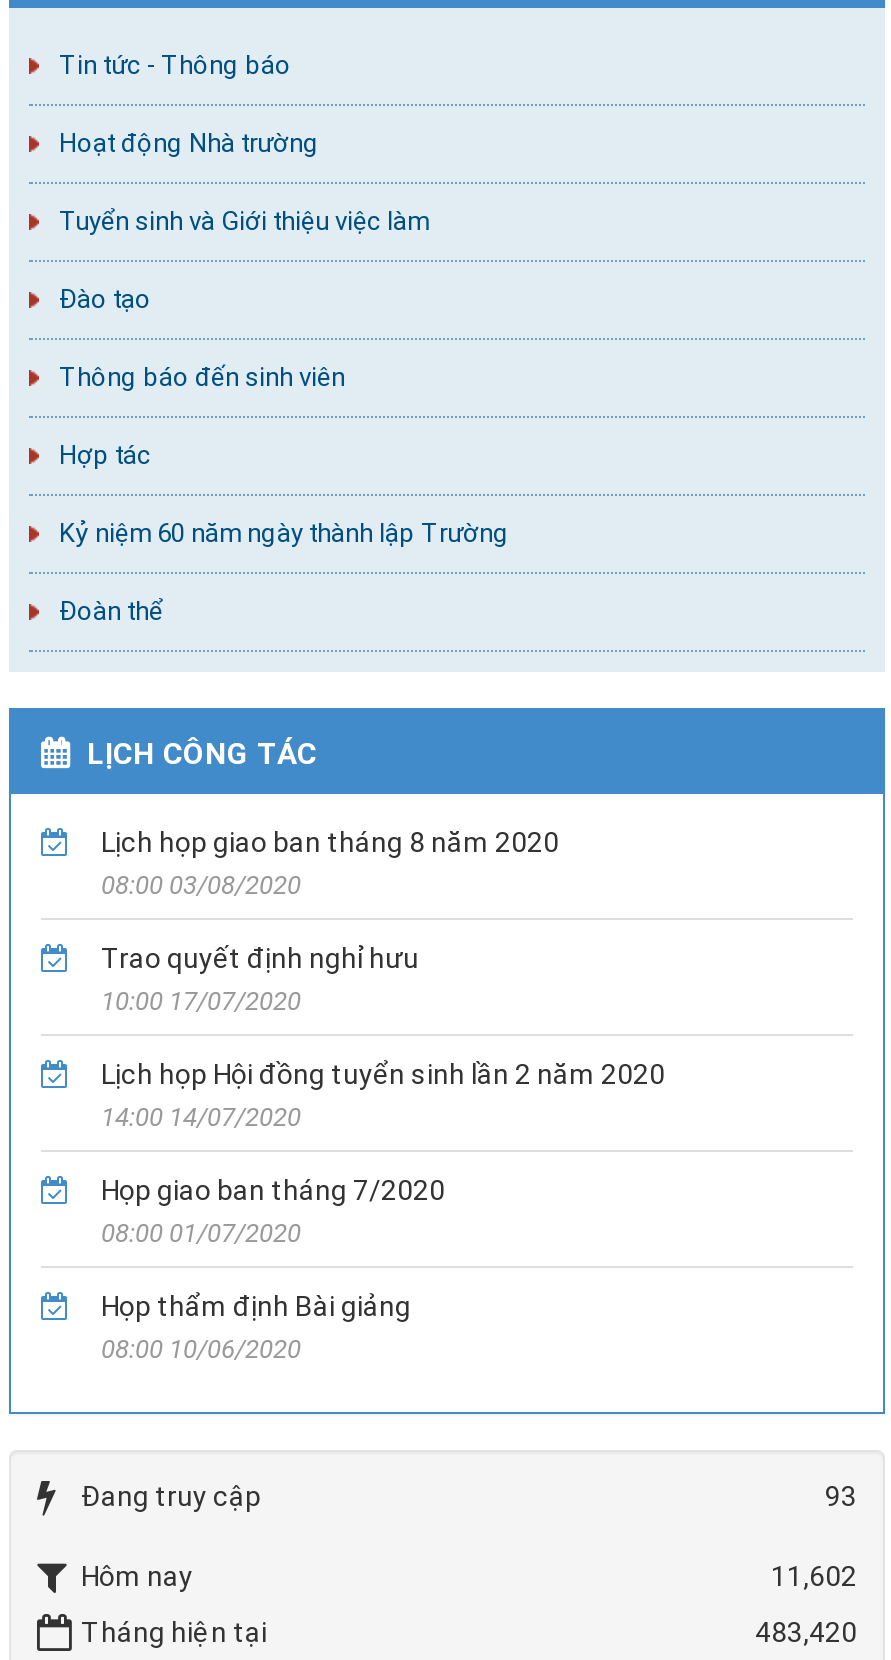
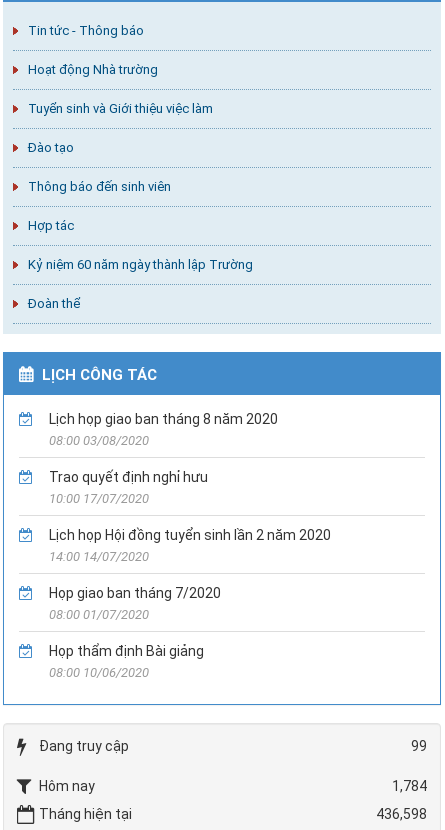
- 93
+ 99

- 11,602
+ 1,784

- 483,420
+ 436,598
